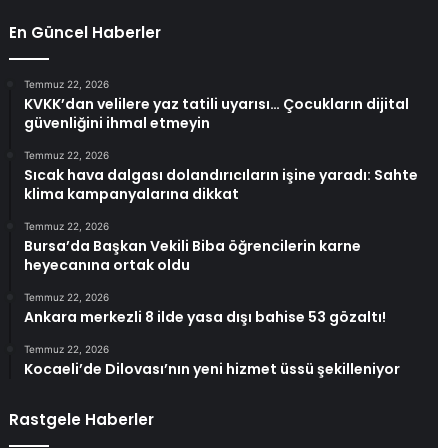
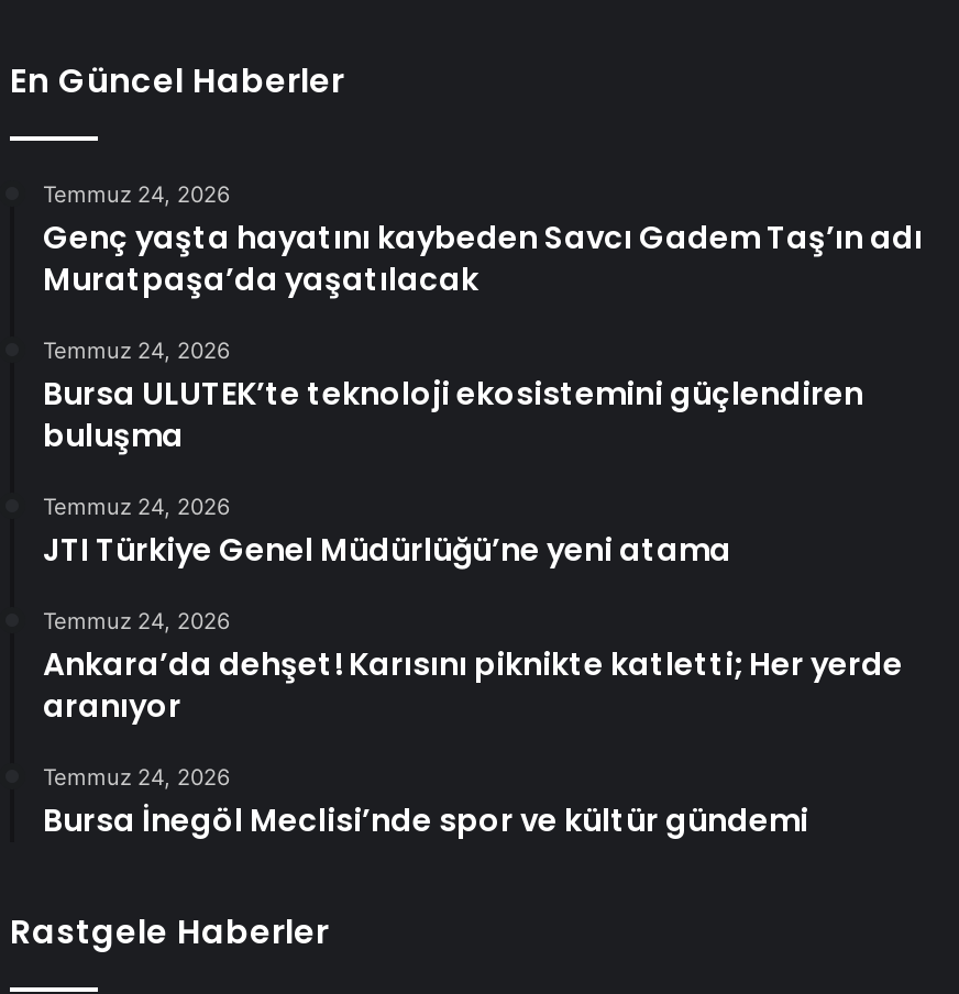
- Temmuz 22, 2026
- KVKK’dan velilere yaz tatili uyarısı… Çocukların dijital
- güvenliğini ihmal etmeyin
+ Temmuz 24, 2026
+ Genç yaşta hayatını kaybeden Savcı Gadem Taş’ın adı
+ Muratpaşa’da yaşatılacak

- Temmuz 22, 2026
- Sıcak hava dalgası dolandırıcıların işine yaradı: Sahte
- klima kampanyalarına dikkat
+ Temmuz 24, 2026
+ Bursa ULUTEK’te teknoloji ekosistemini güçlendiren
+ buluşma

- Temmuz 22, 2026
- Bursa’da Başkan Vekili Biba öğrencilerin karne
- heyecanına ortak oldu
+ Temmuz 24, 2026
+ JTI Türkiye Genel Müdürlüğü’ne yeni atama

- Temmuz 22, 2026
- Ankara merkezli 8 ilde yasa dışı bahise 53 gözaltı!
+ Temmuz 24, 2026
+ Ankara’da dehşet! Karısını piknikte katletti; Her yerde
+ aranıyor

- Temmuz 22, 2026
- Kocaeli’de Dilovası’nın yeni hizmet üssü şekilleniyor
+ Temmuz 24, 2026
+ Bursa İnegöl Meclisi’nde spor ve kültür gündemi
